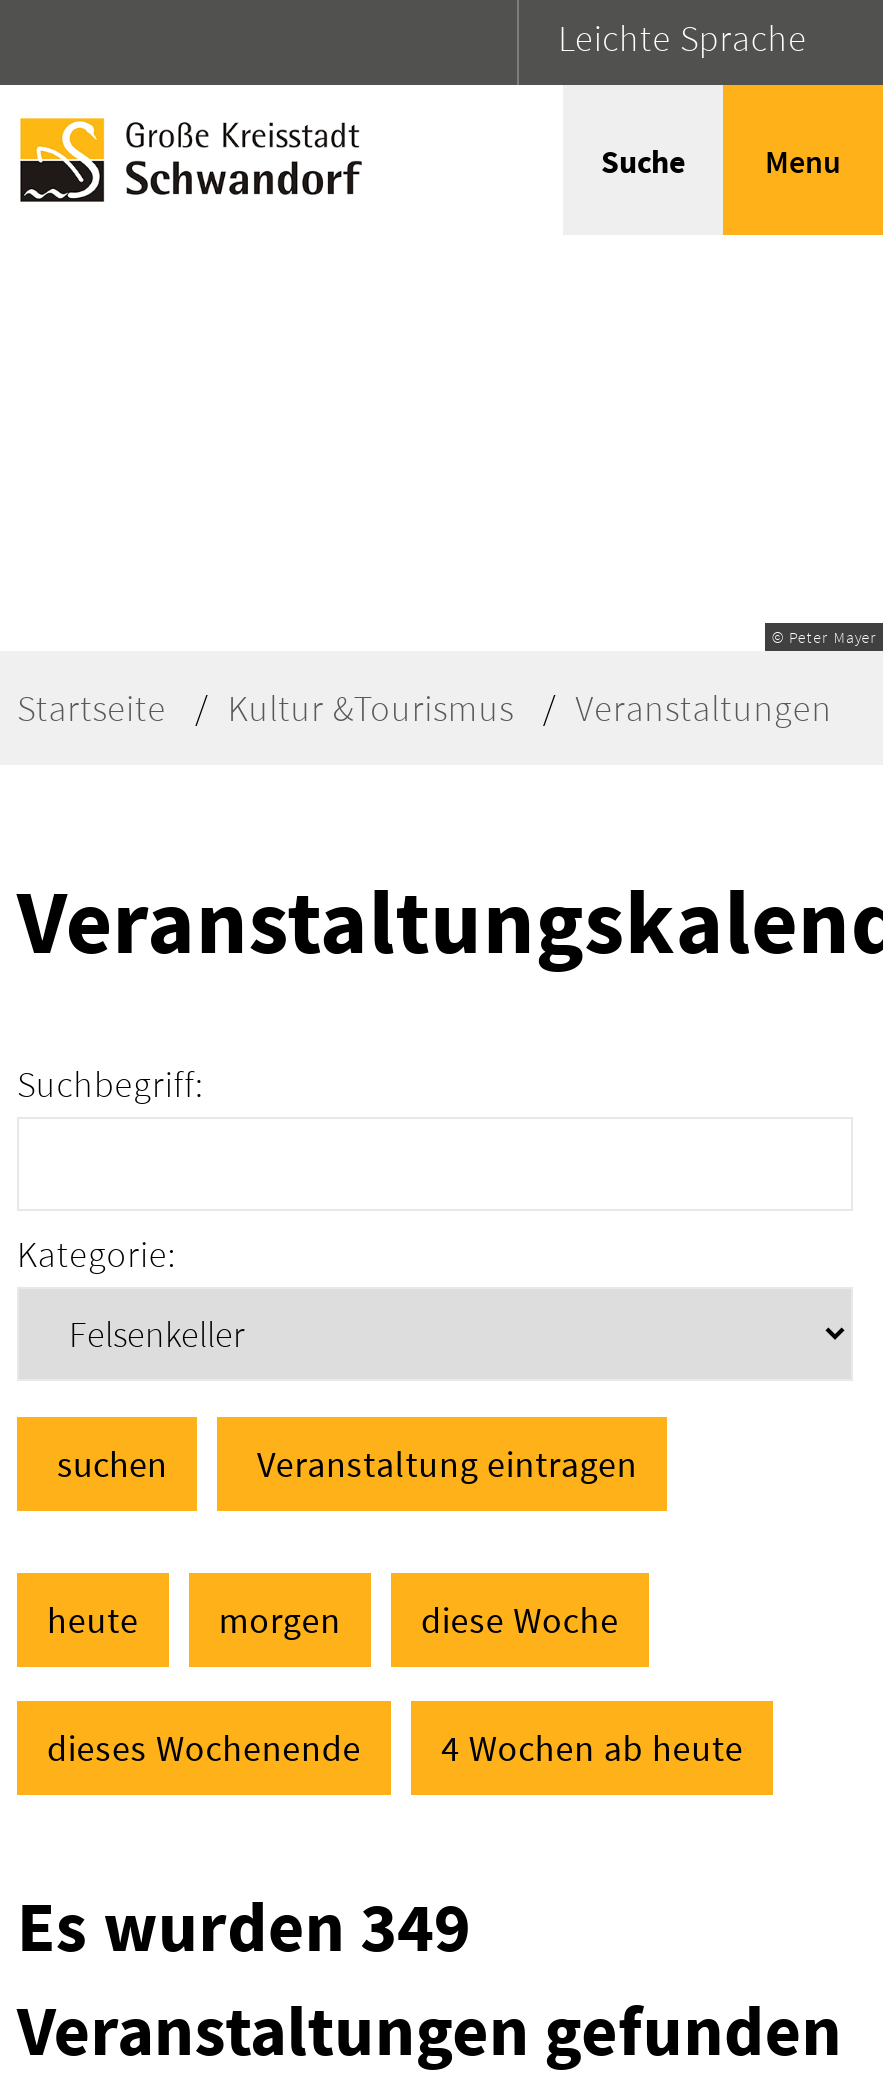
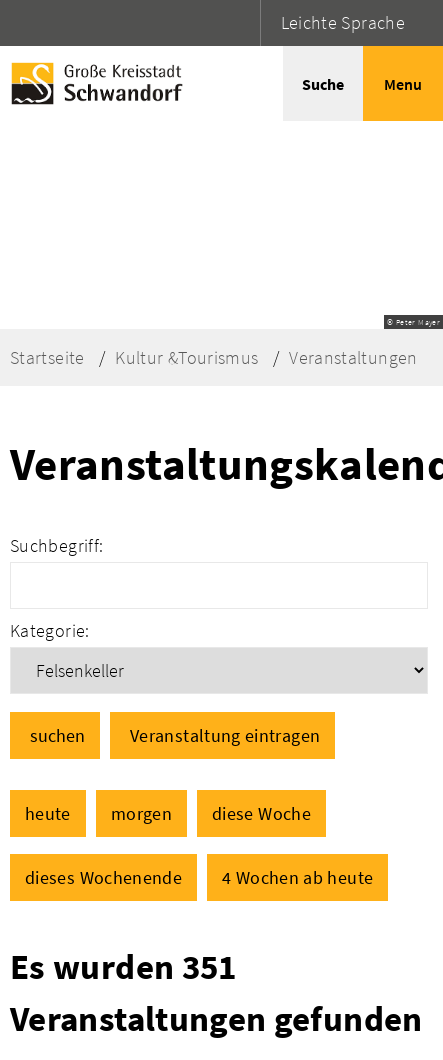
- Es wurden 349
+ Es wurden 351
